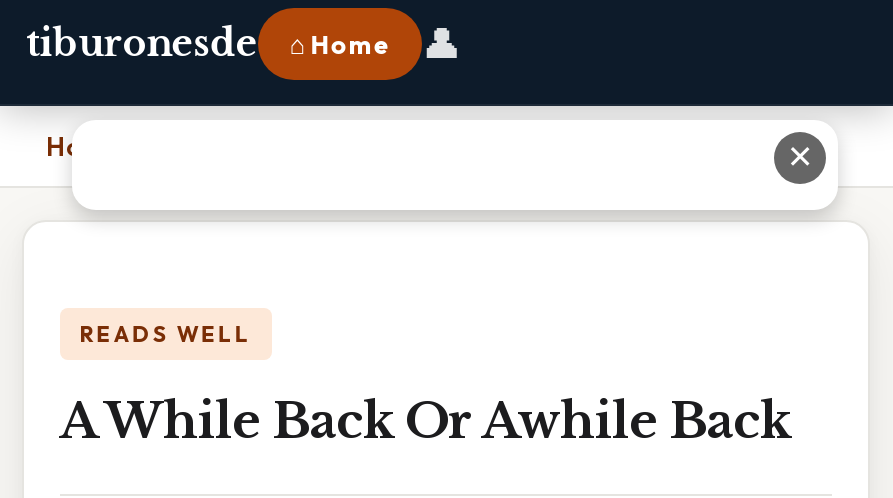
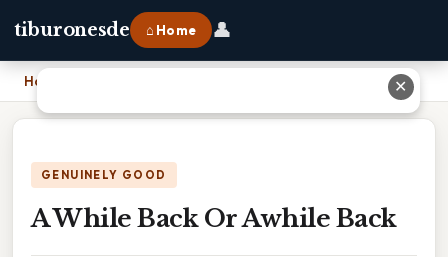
- READS WELL
+ GENUINELY GOOD
